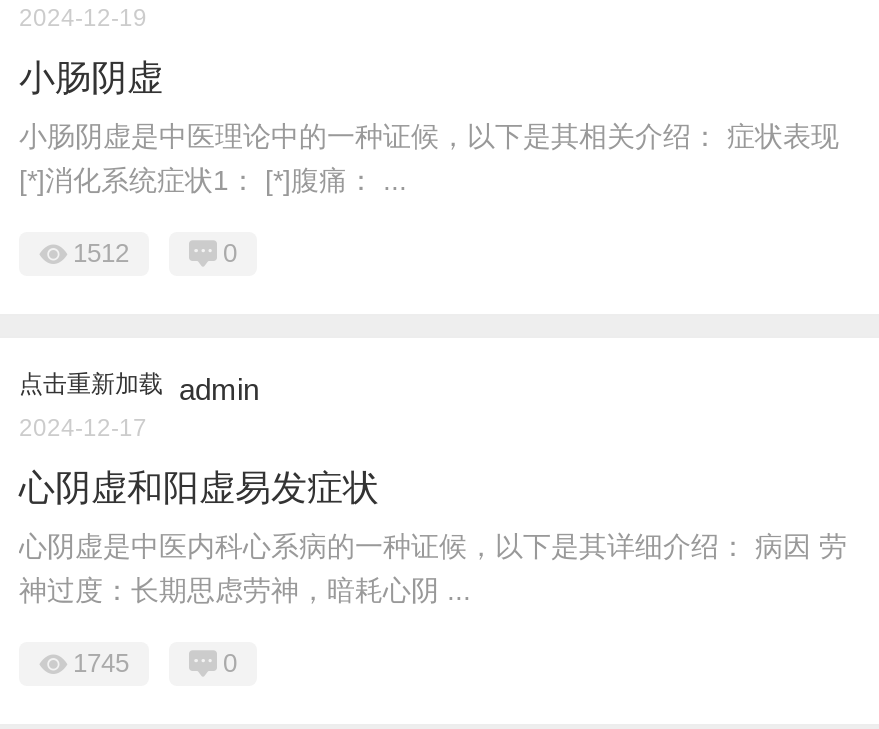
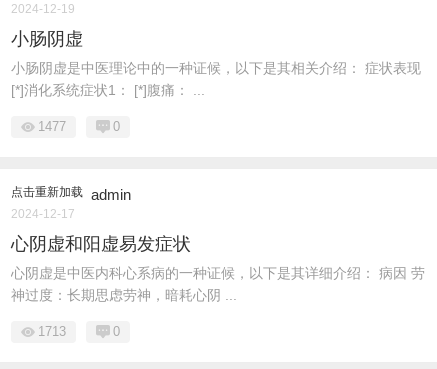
- 1512
+ 1477

- 1745
+ 1713
